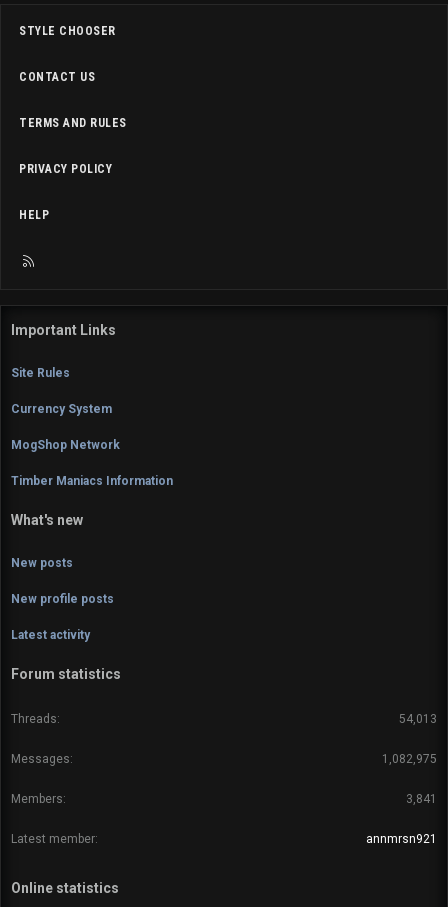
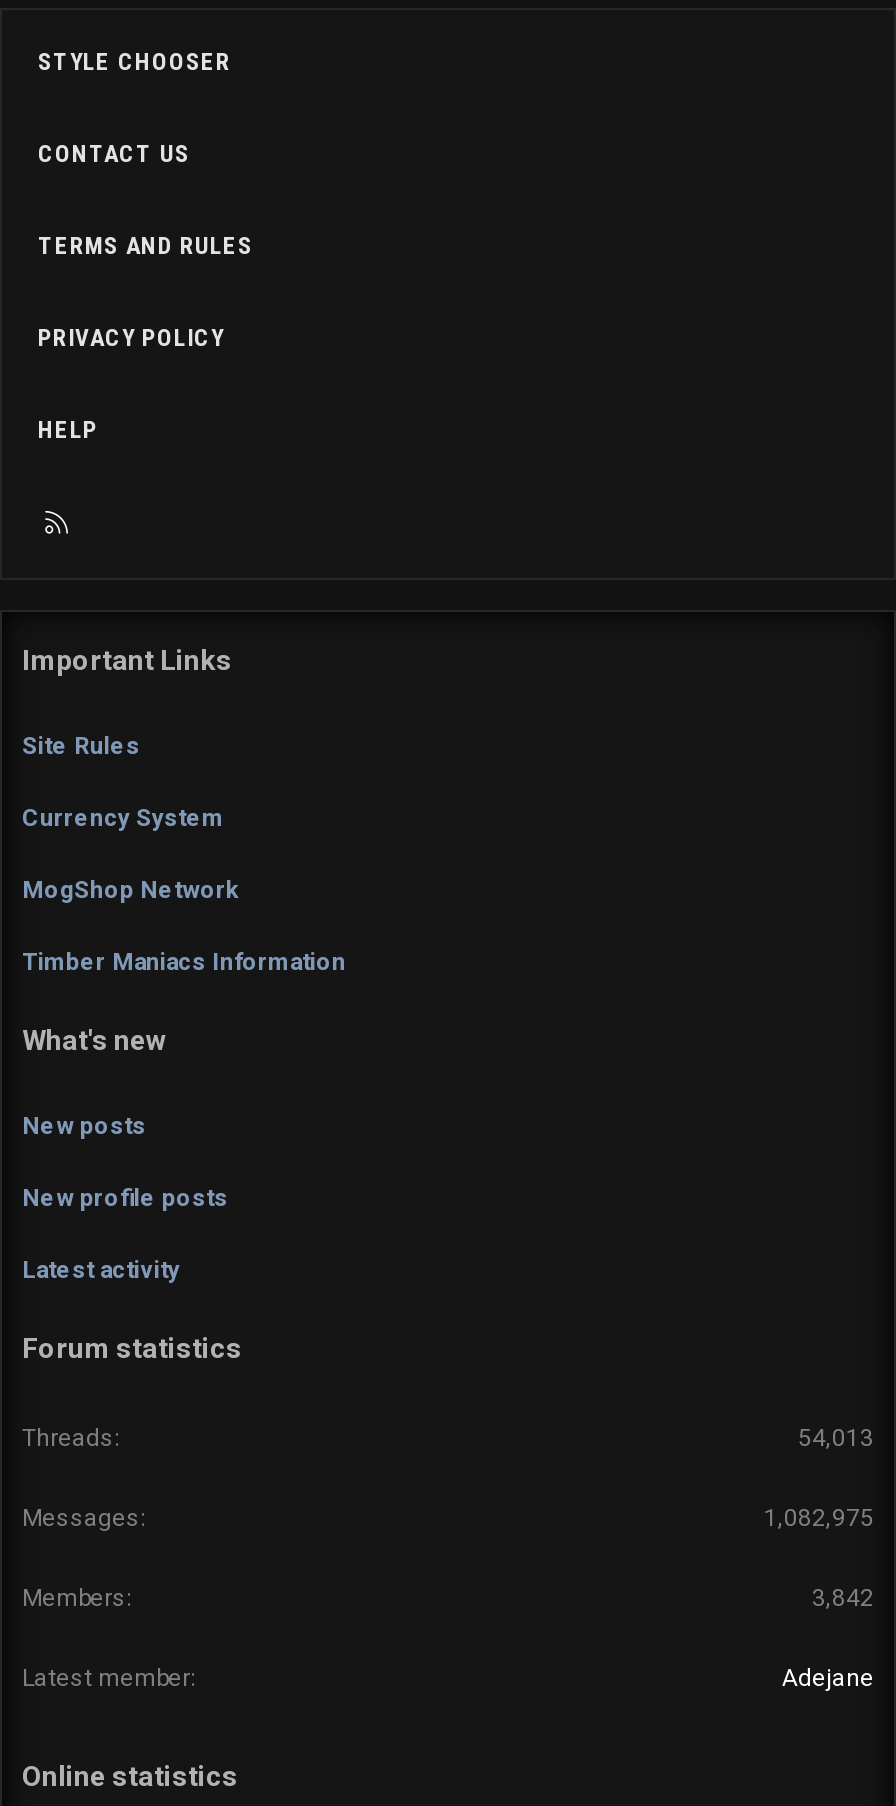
- 3,841
+ 3,842

- annmrsn921
+ Adejane
